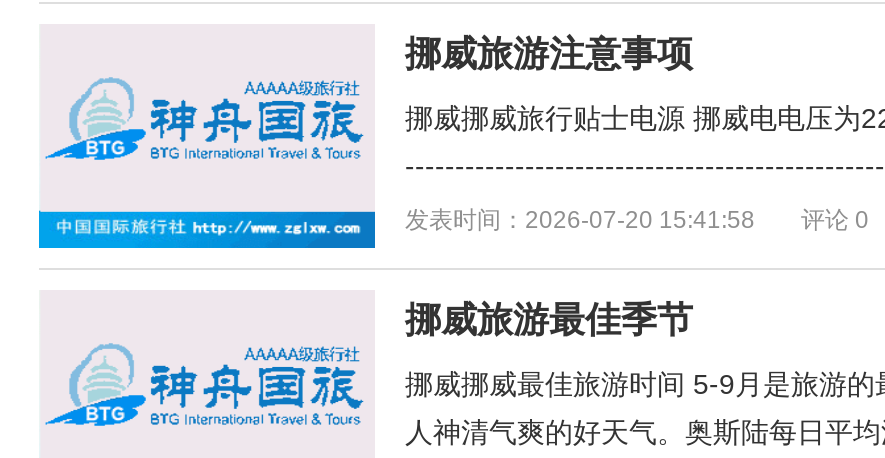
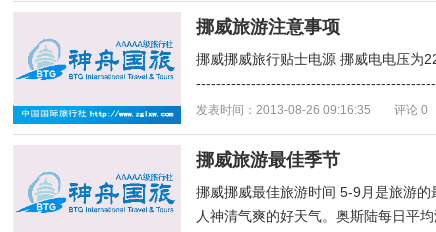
- 发表时间：2026-07-20 15:41:58 评论 0
+ 发表时间：2013-08-26 09:16:35 评论 0
